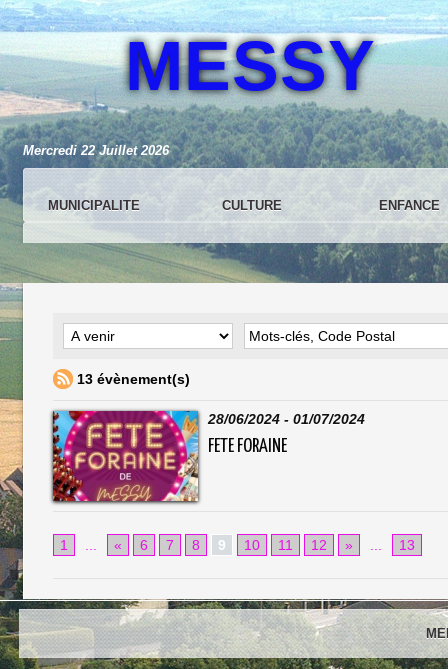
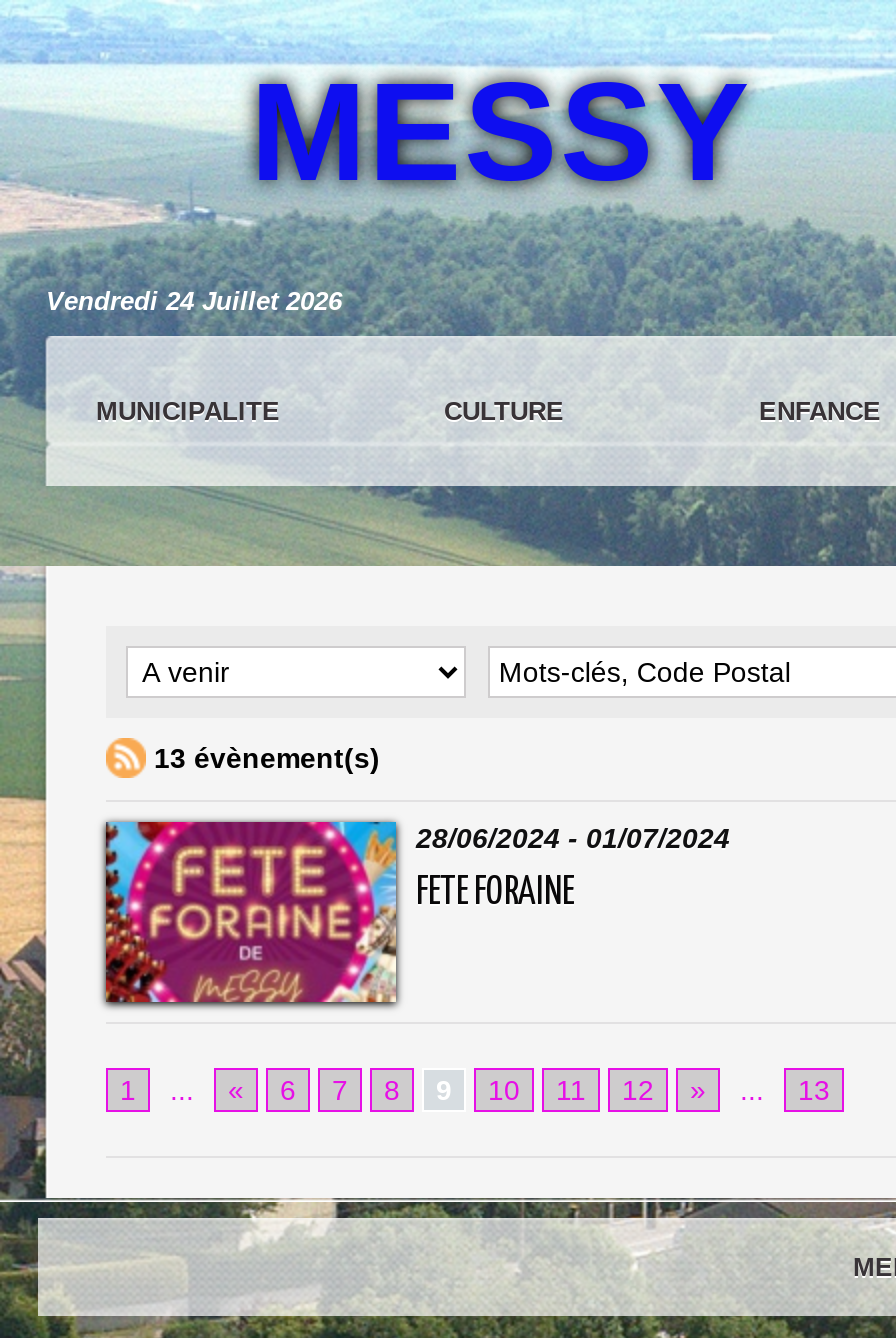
- Mercredi 22 Juillet 2026
+ Vendredi 24 Juillet 2026
